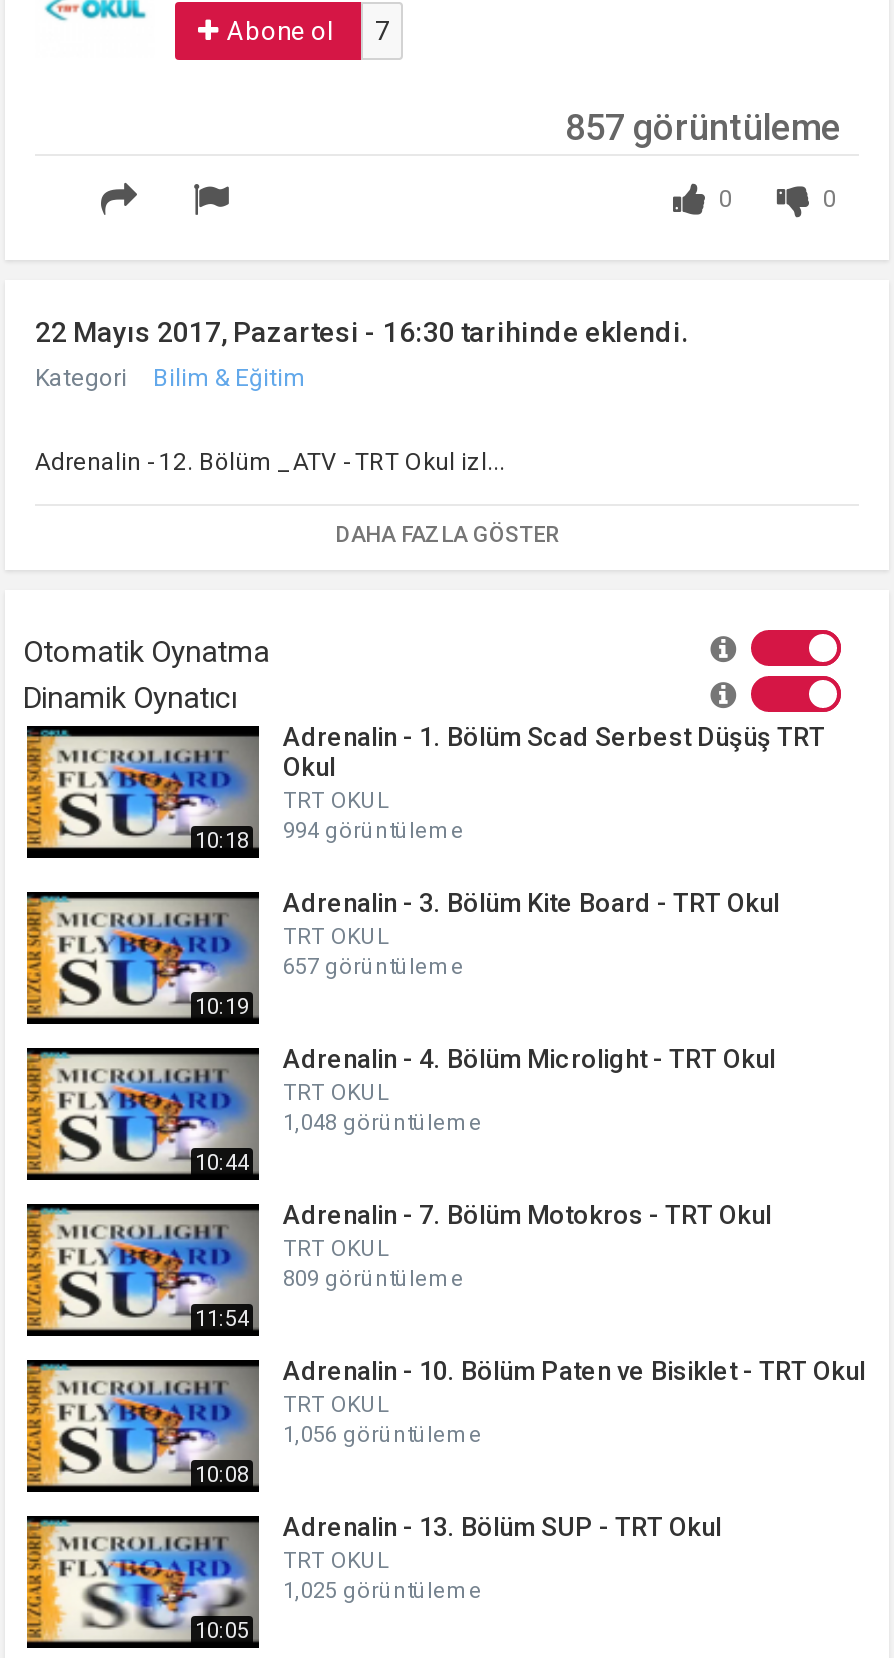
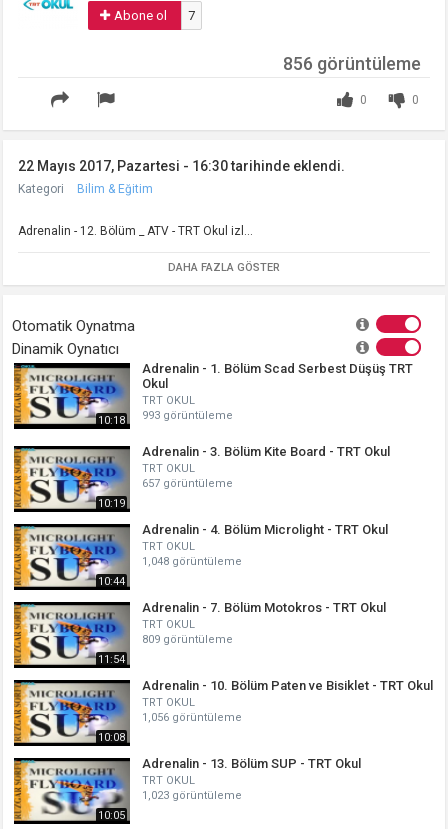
- 857 görüntüleme
+ 856 görüntüleme

- 10:18 994 görüntüleme
+ 10:18 993 görüntüleme

- 1,025 görüntüleme
+ 1,023 görüntüleme
